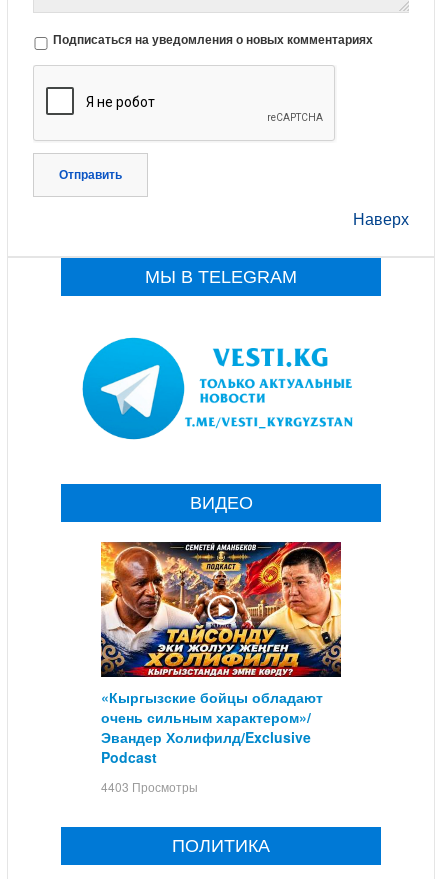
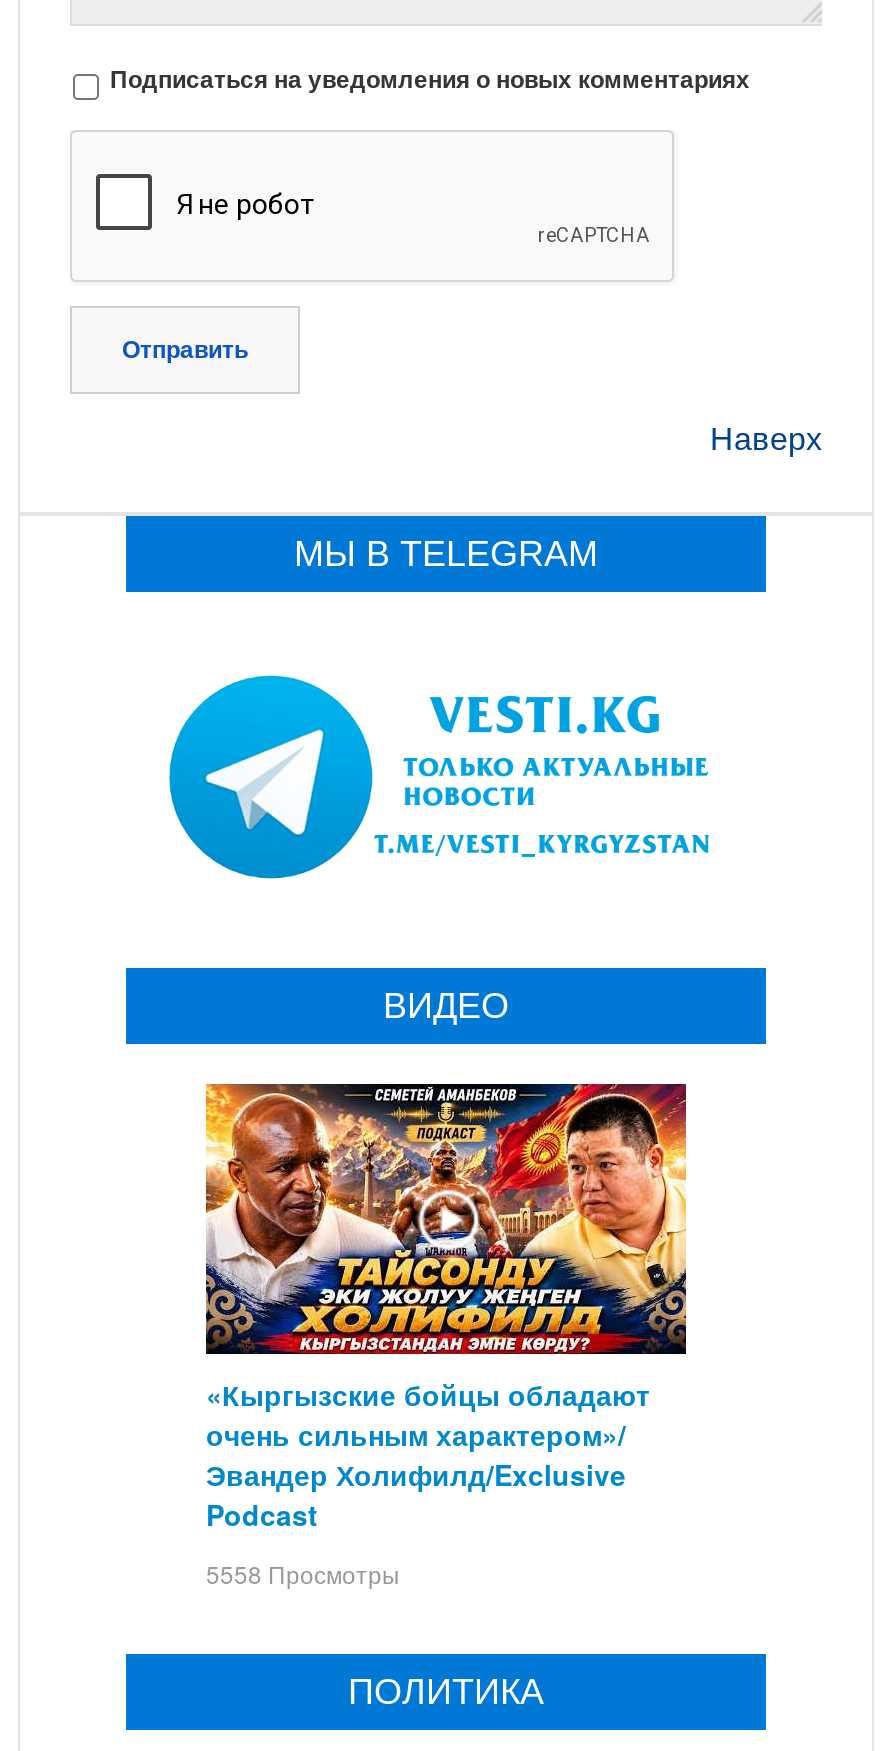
- 4403 Просмотры
+ 5558 Просмотры
